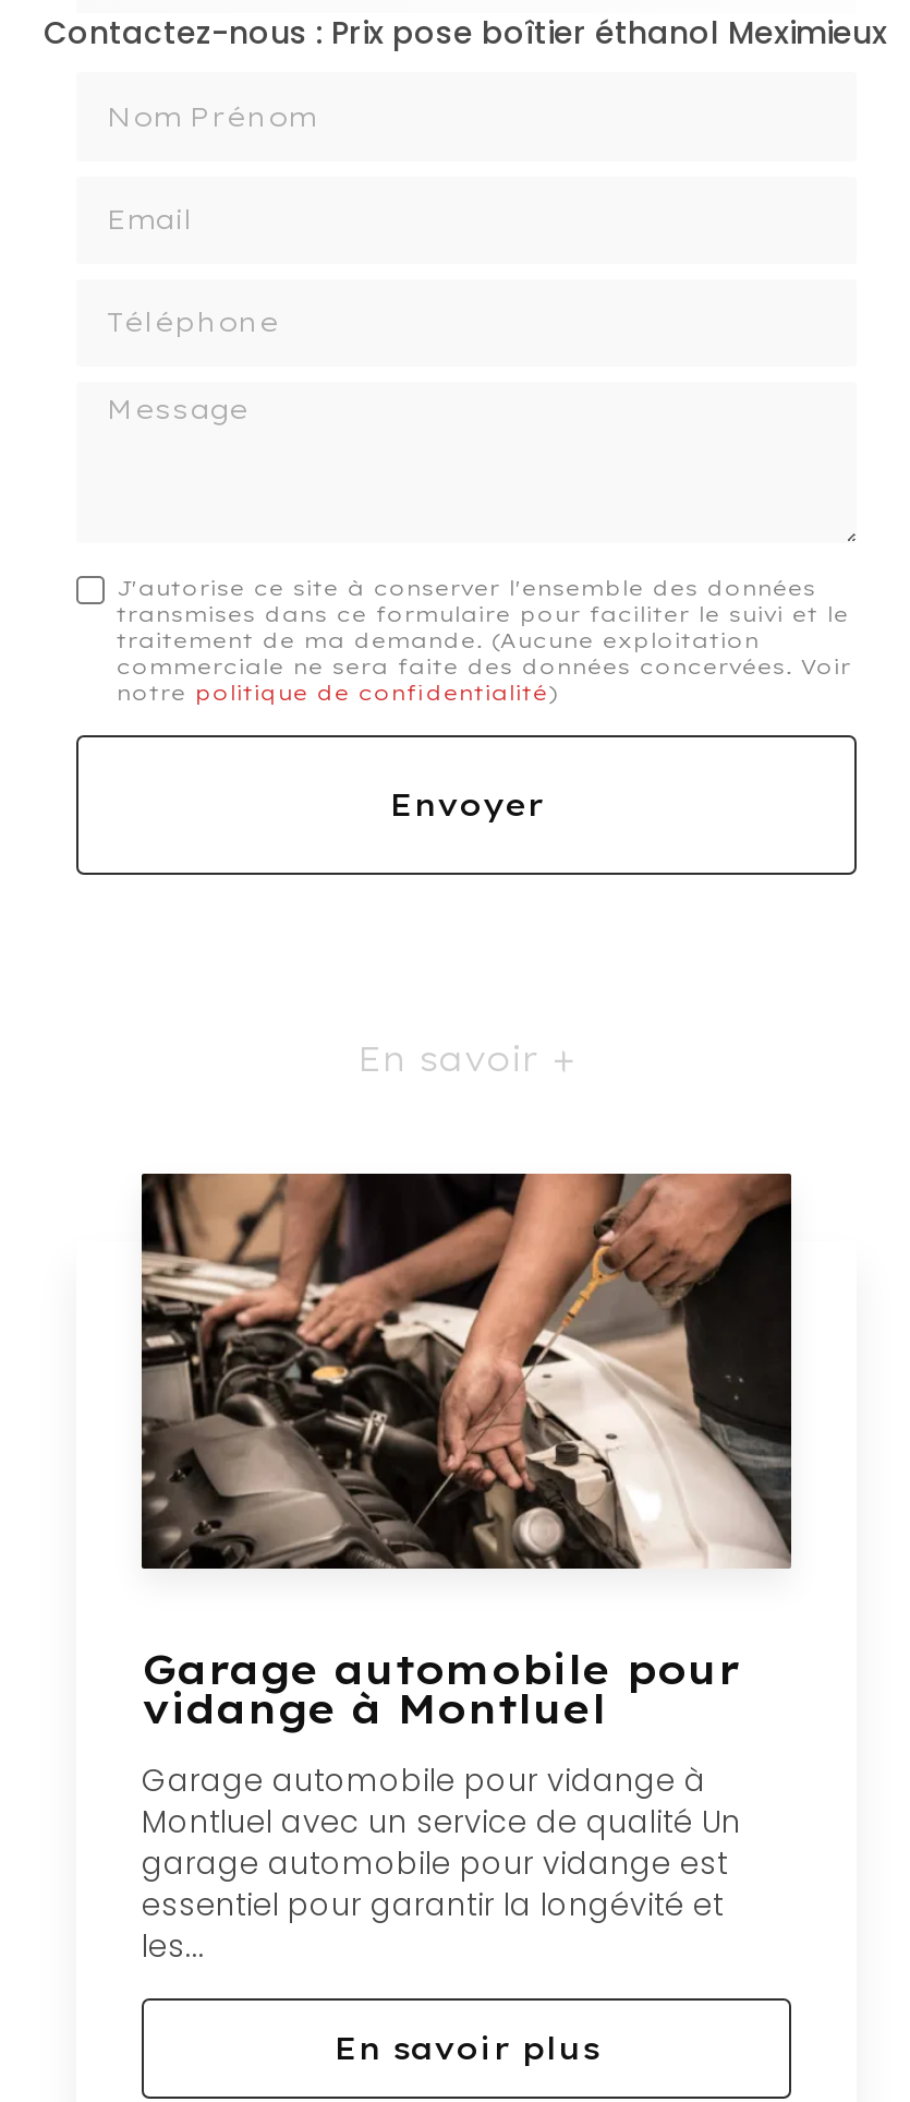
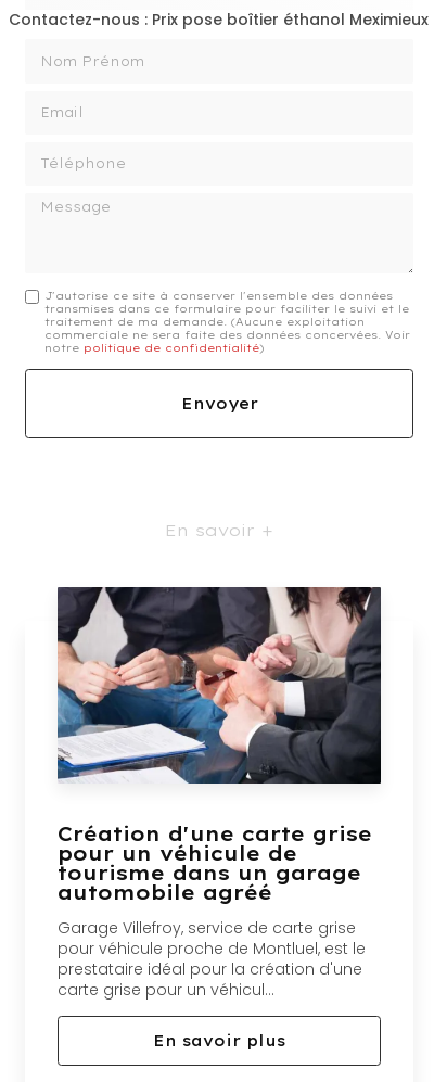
- [image]
- Garage automobile pour
- vidange à Montluel
+ [image]
+ Création d'une carte grise
+ pour un véhicule de
+ tourisme dans un garage
+ automobile agréé

- Garage automobile pour vidange à
- Montluel avec un service de qualité Un
- garage automobile pour vidange est
- essentiel pour garantir la longévité et
- les...
+ Garage Villefroy, service de carte grise
+ pour véhicule proche de Montluel, est le
+ prestataire idéal pour la création d'une
+ carte grise pour un véhicul...
